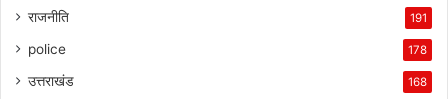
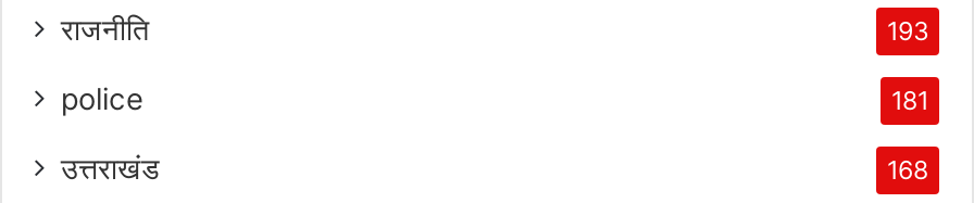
- 191
+ 193

- 178
+ 181
